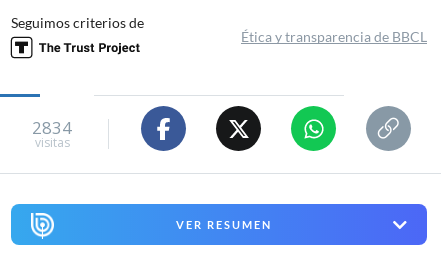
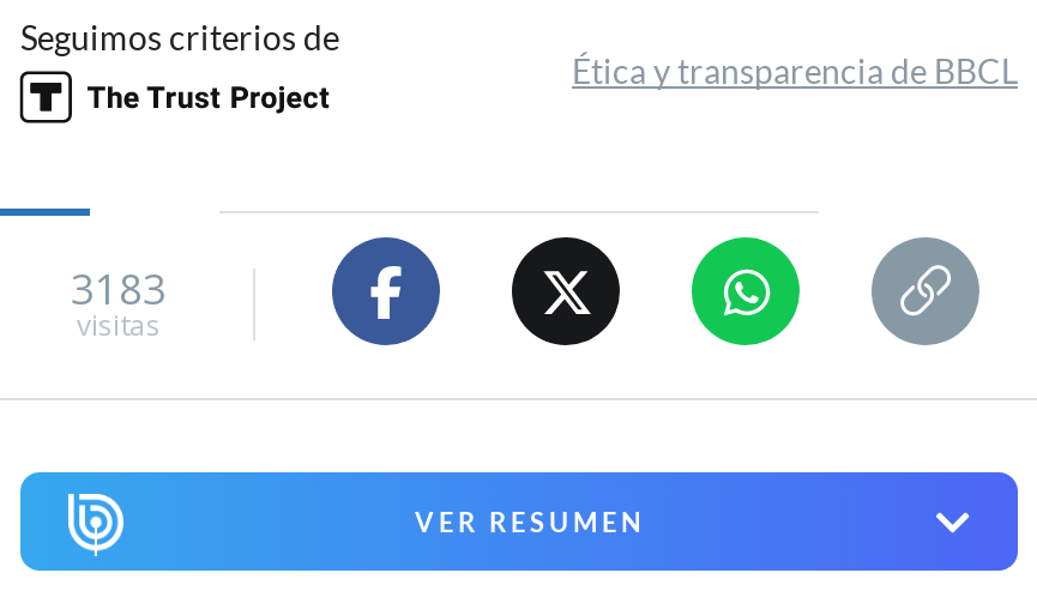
- 2834
+ 3183
